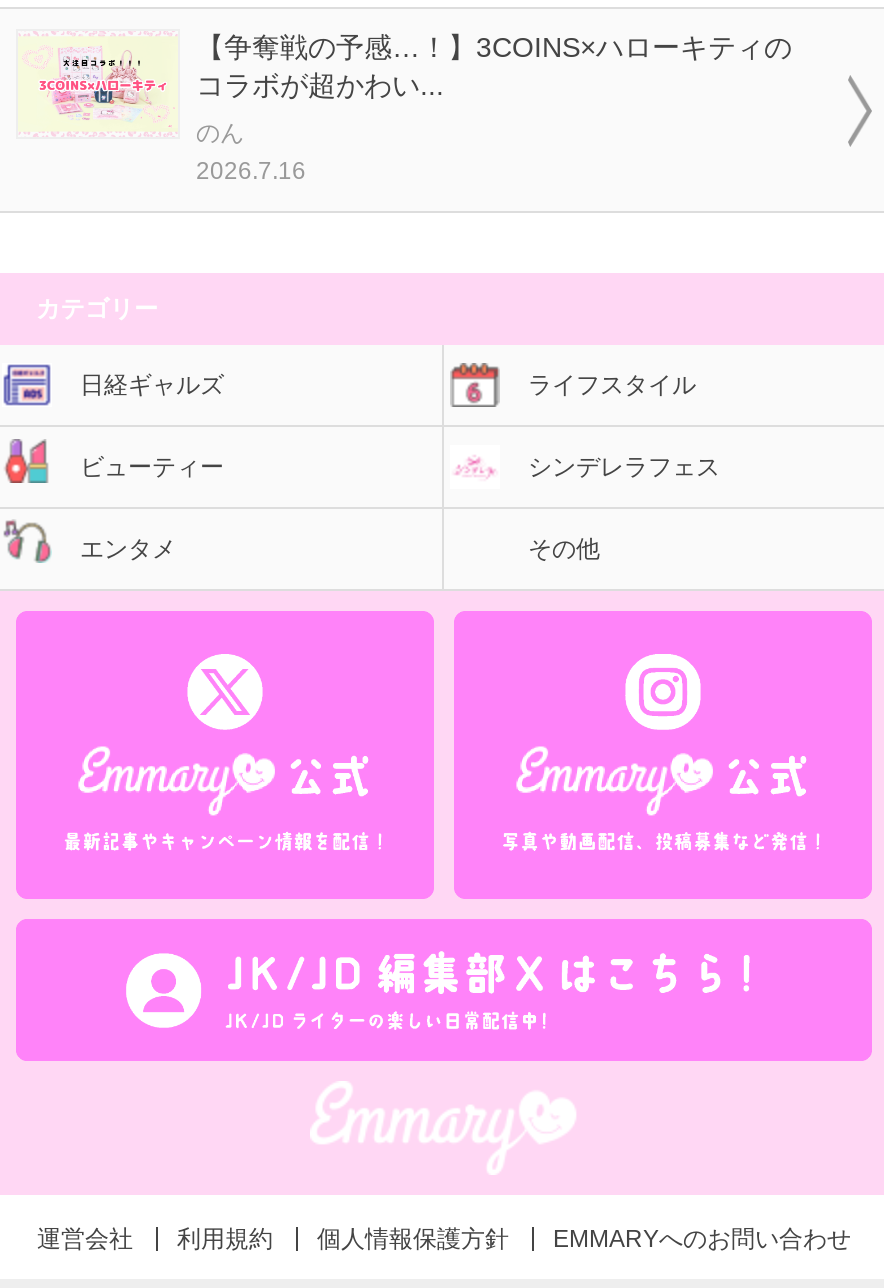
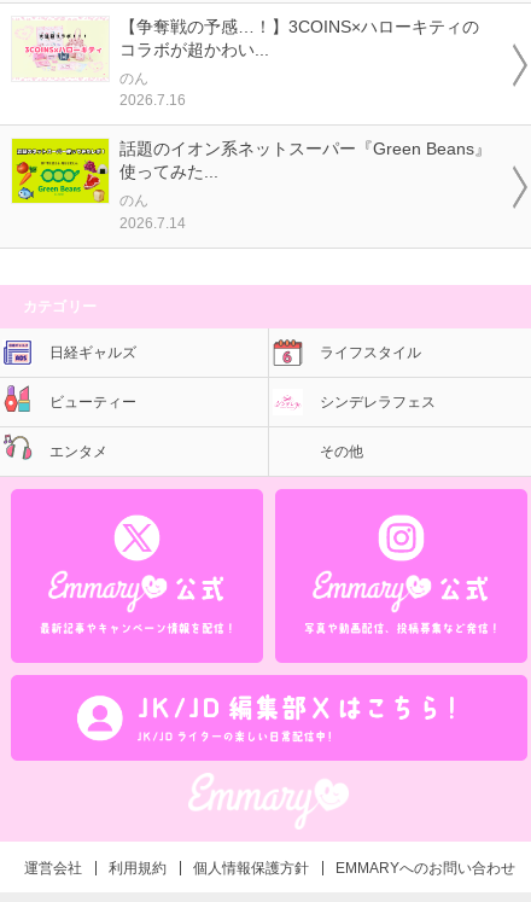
+ [image]
+ 話題のイオン系ネットスーパー『Green Beans』
+ 使ってみた...
+ のん
+ 2026.7.14
